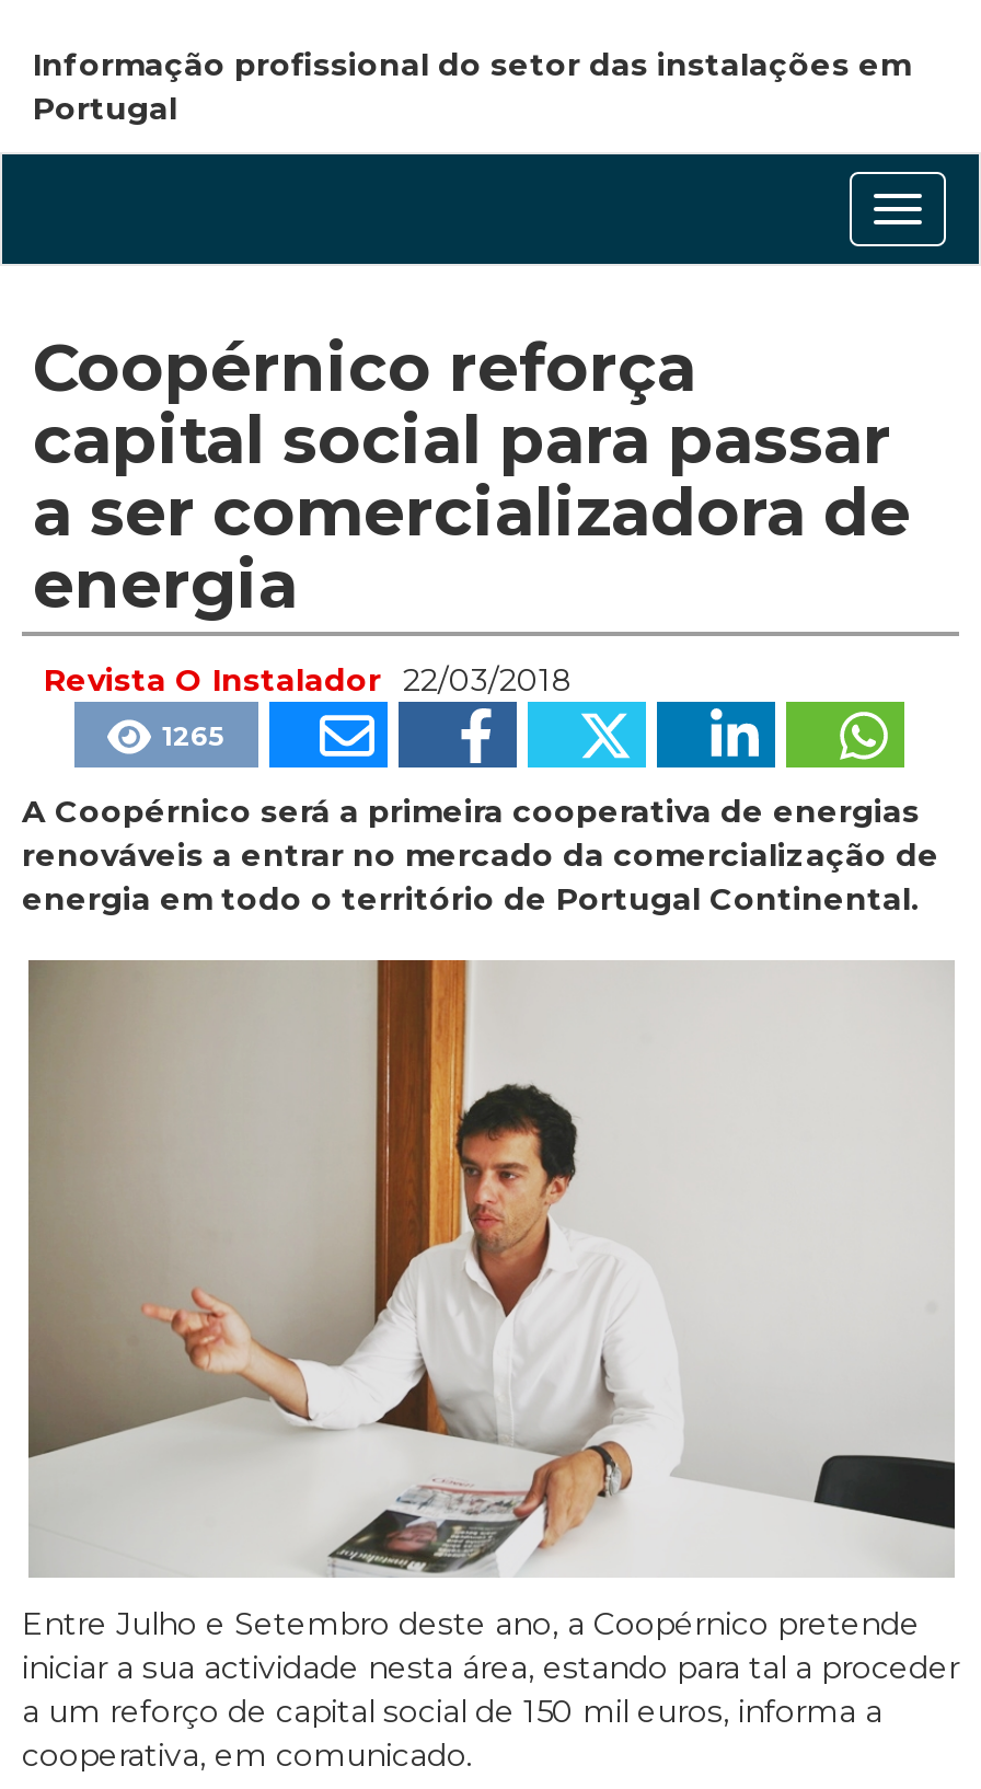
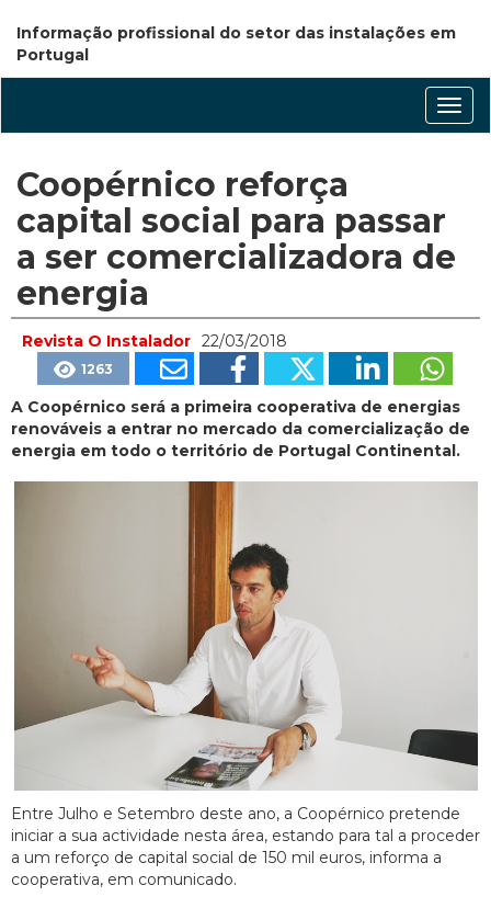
- 1265
+ 1263
